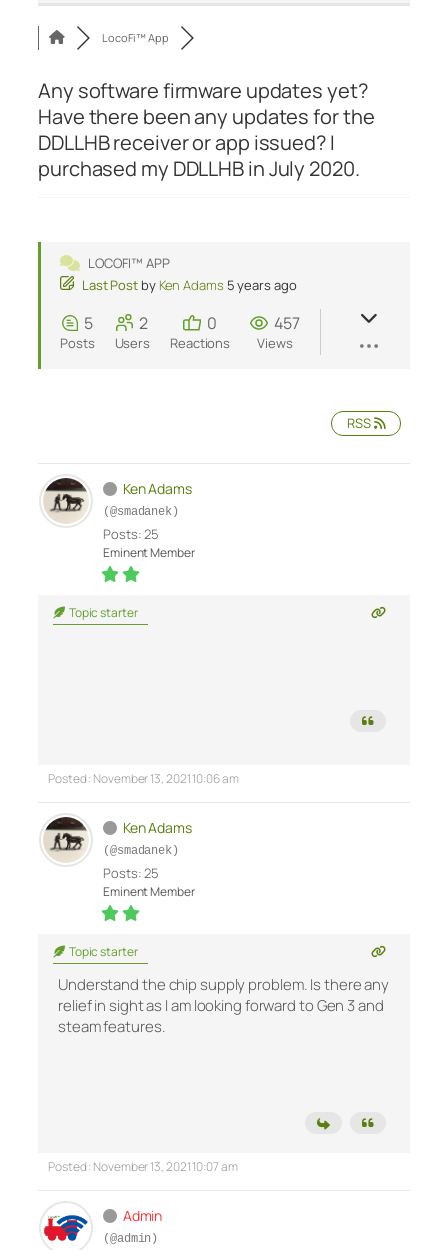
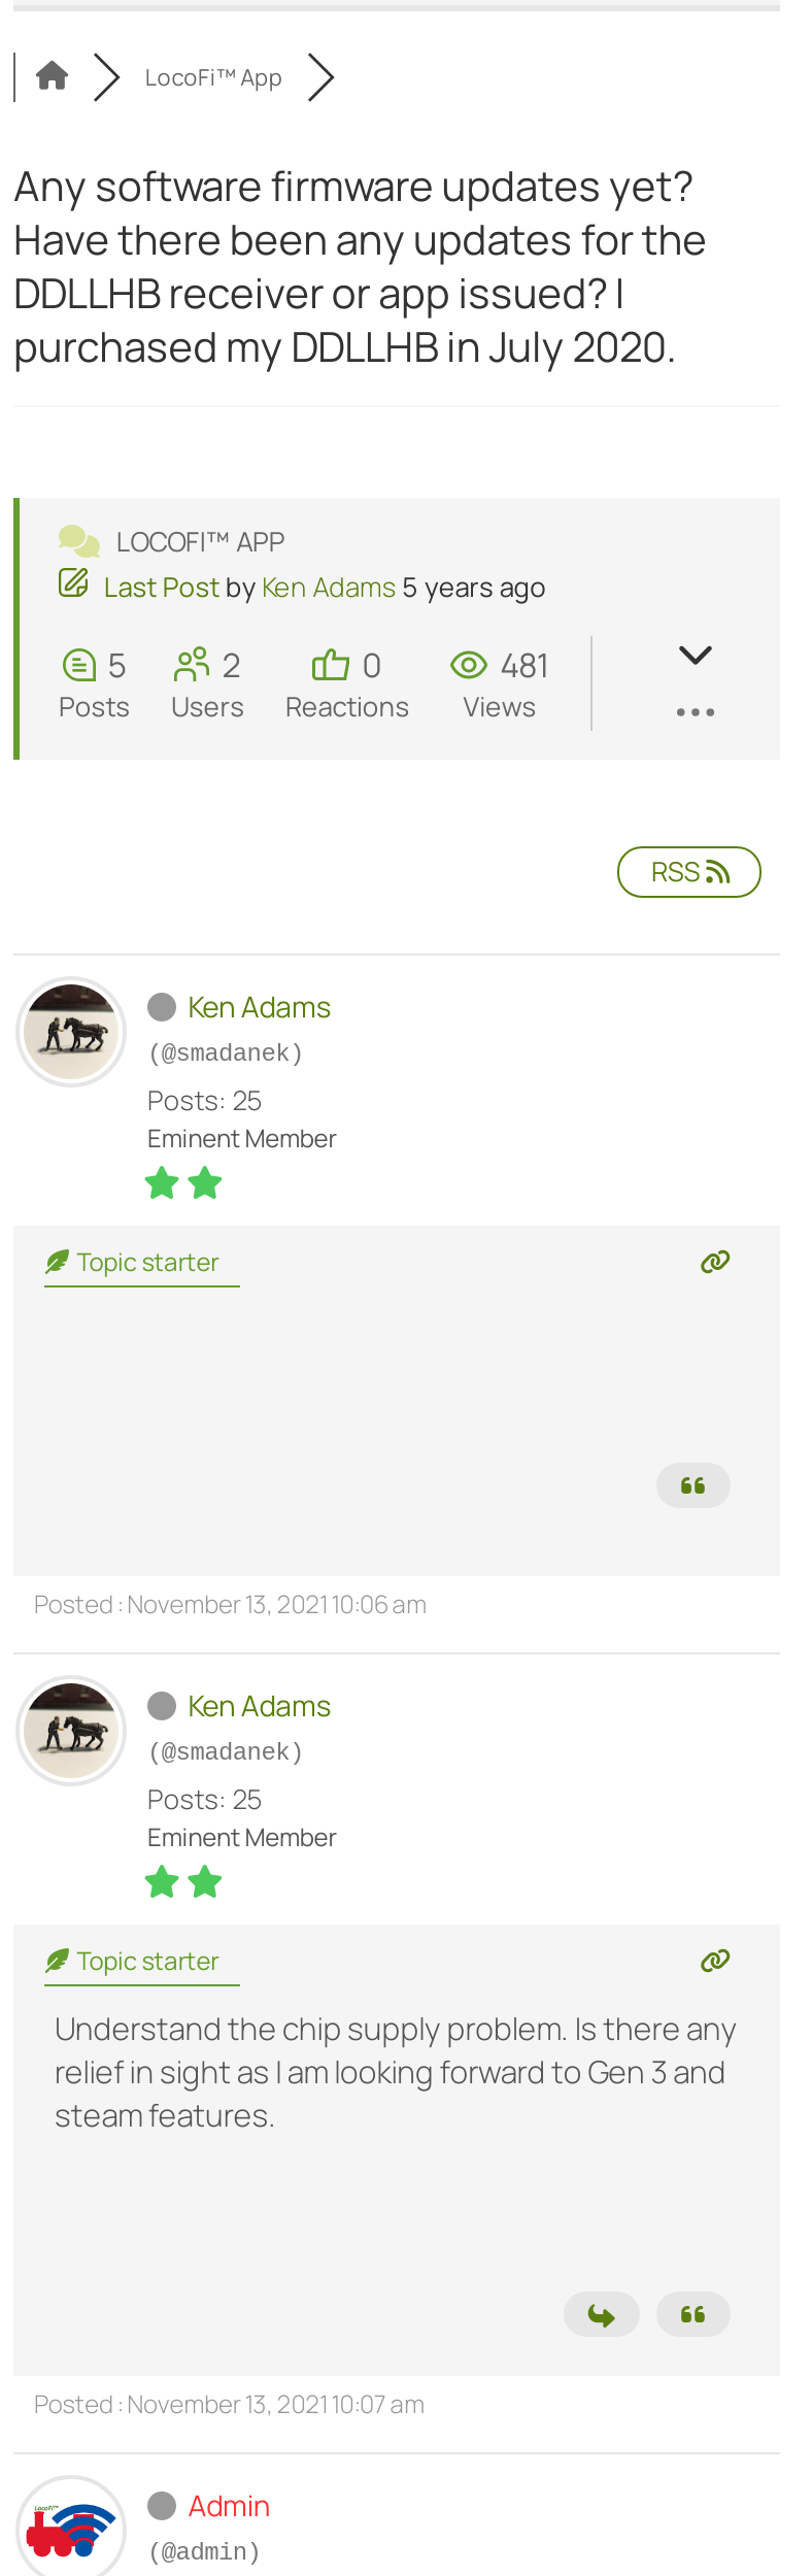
- 457
+ 481
